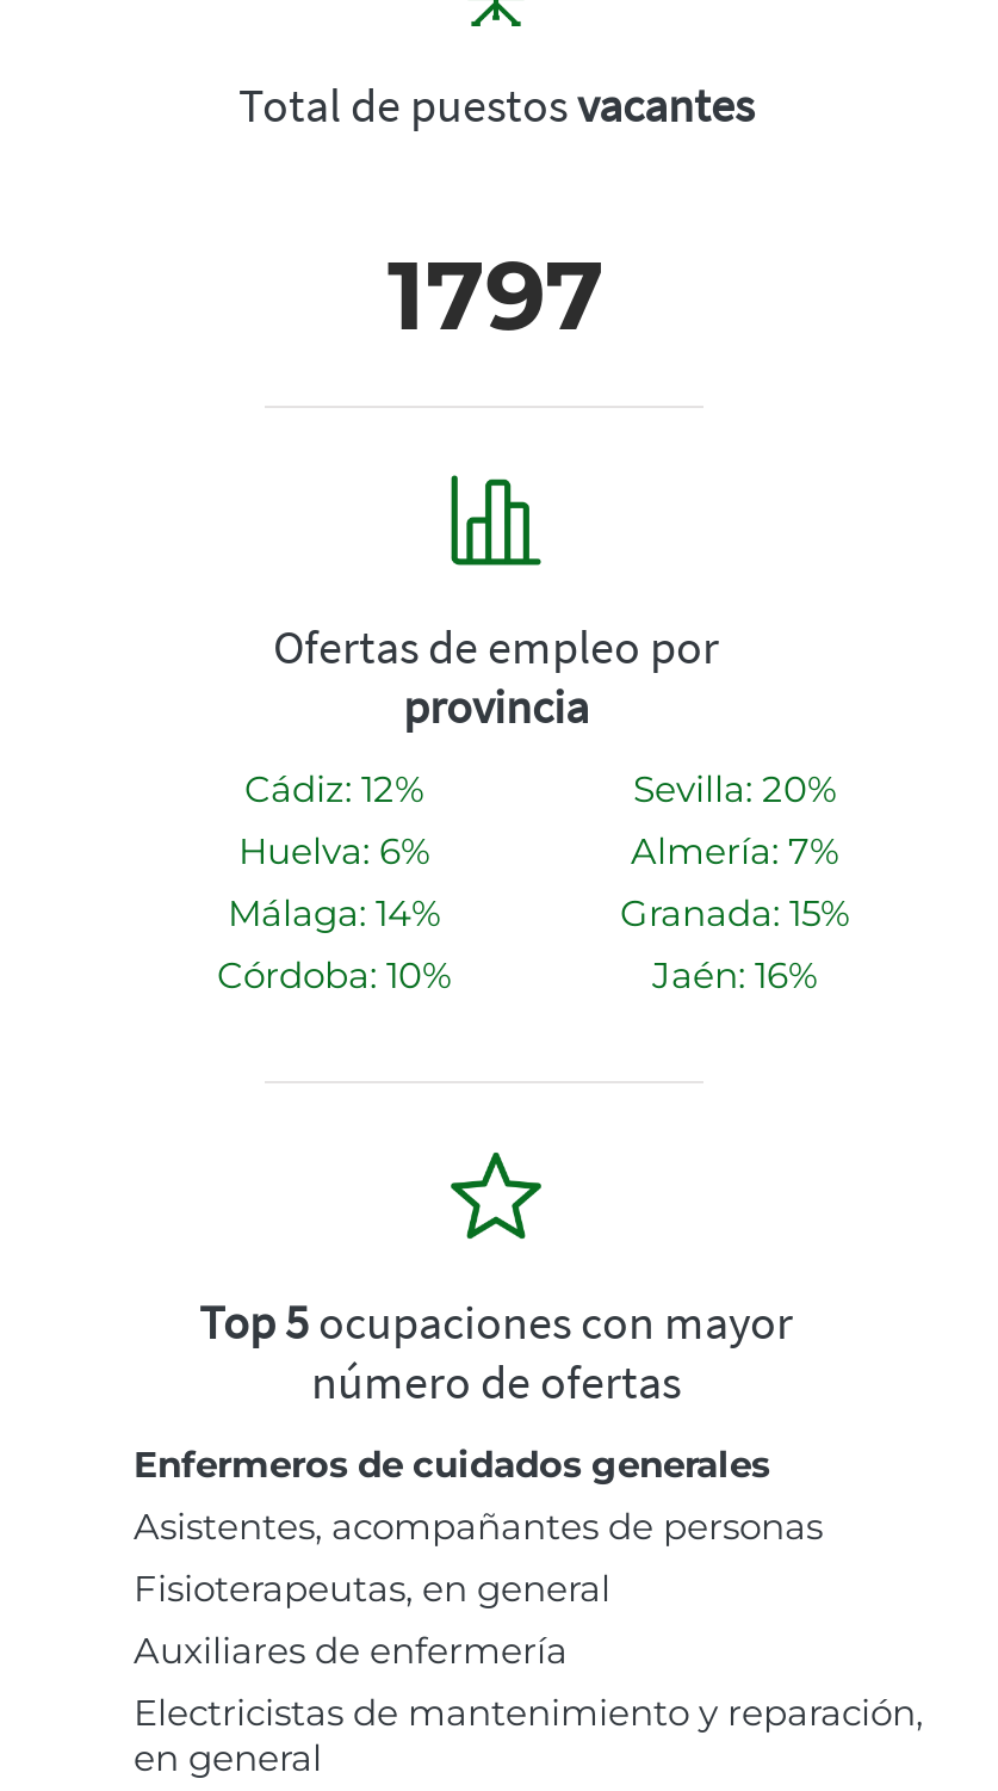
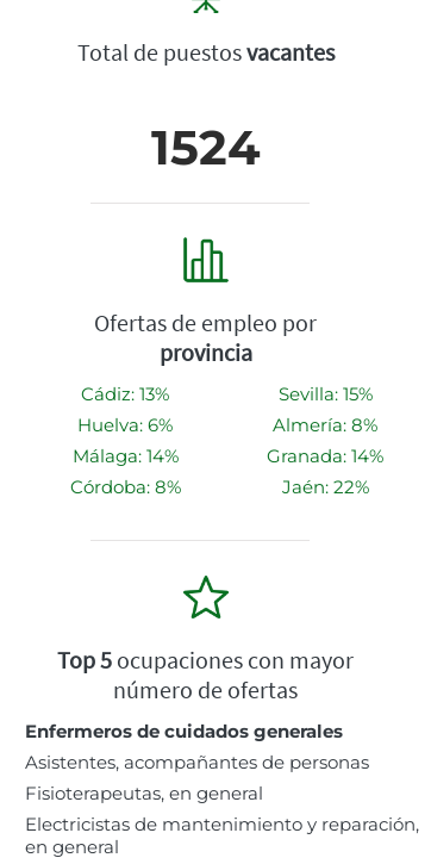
- 1797
+ 1524

- Cádiz: 12%
+ Cádiz: 13%

- Sevilla: 20%
+ Sevilla: 15%

- Almería: 7%
+ Almería: 8%

- Granada: 15%
+ Granada: 14%

- Córdoba: 10%
+ Córdoba: 8%

- Jaén: 16%
+ Jaén: 22%

- Auxiliares de enfermería
